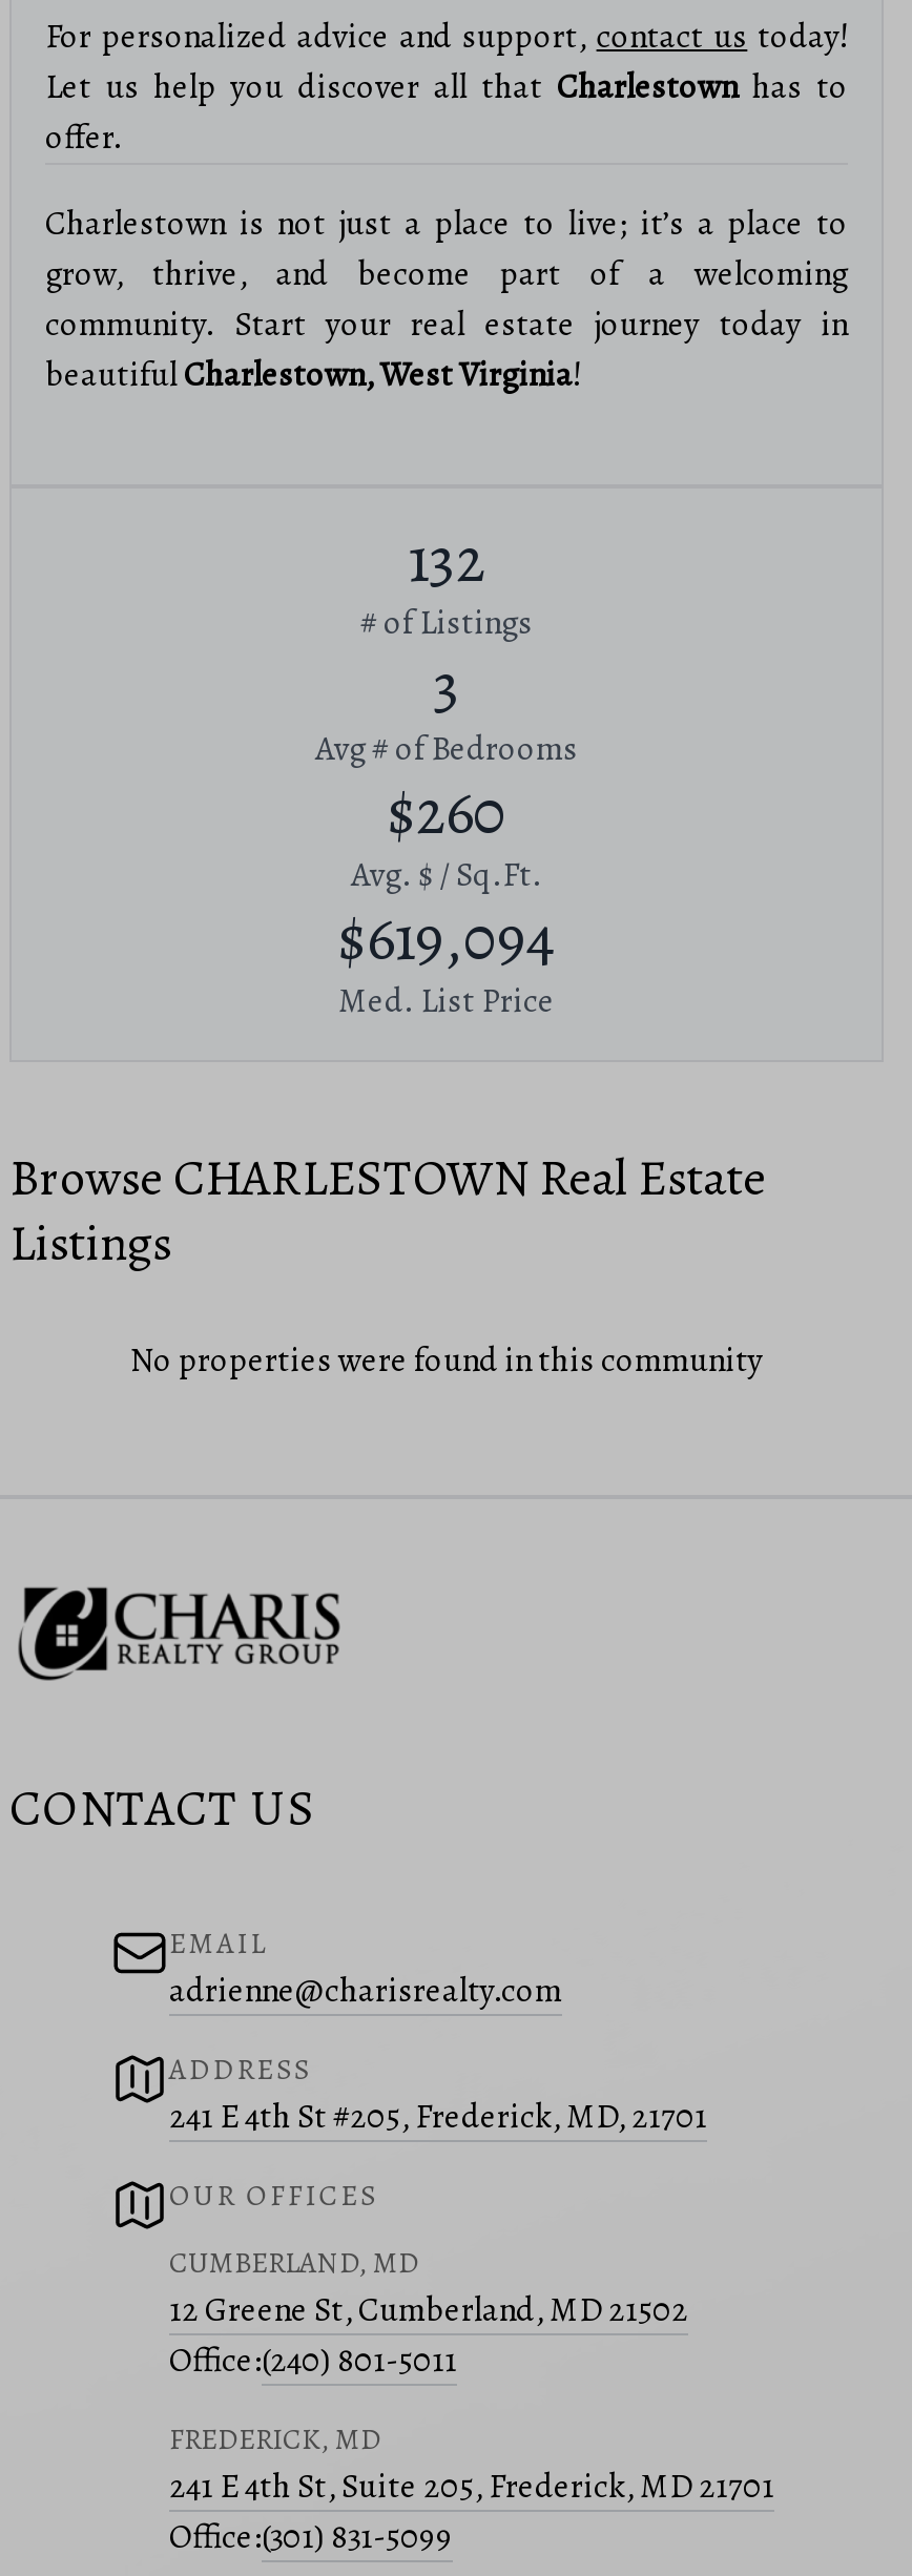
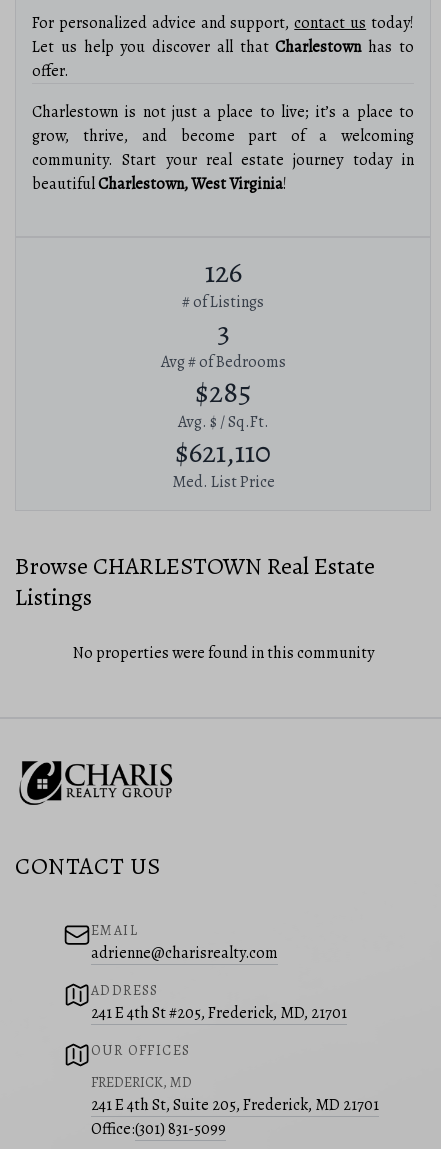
- 132
+ 126

- $260
+ $285

- $619,094
+ $621,110

- CUMBERLAND, MD
- 12 Greene St, Cumberland, MD 21502
- Office:(240) 801-5011
